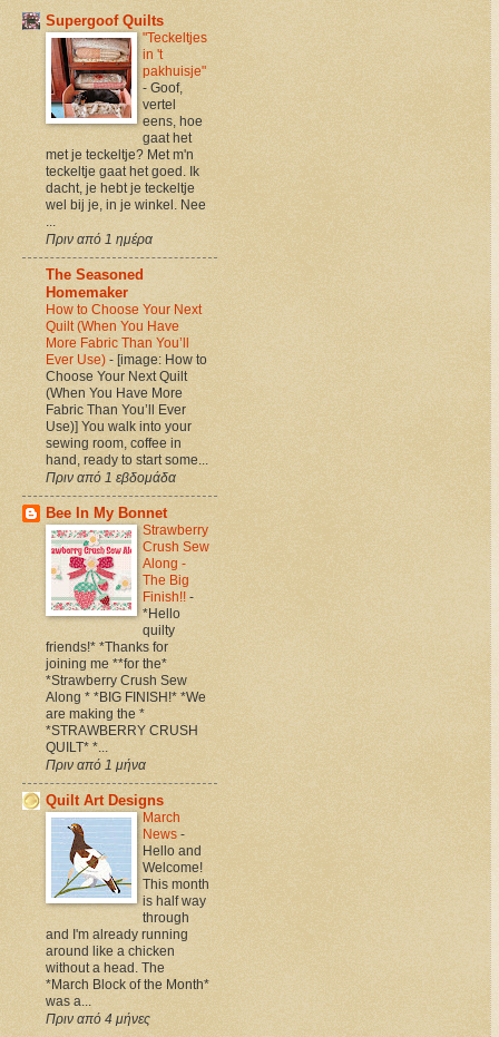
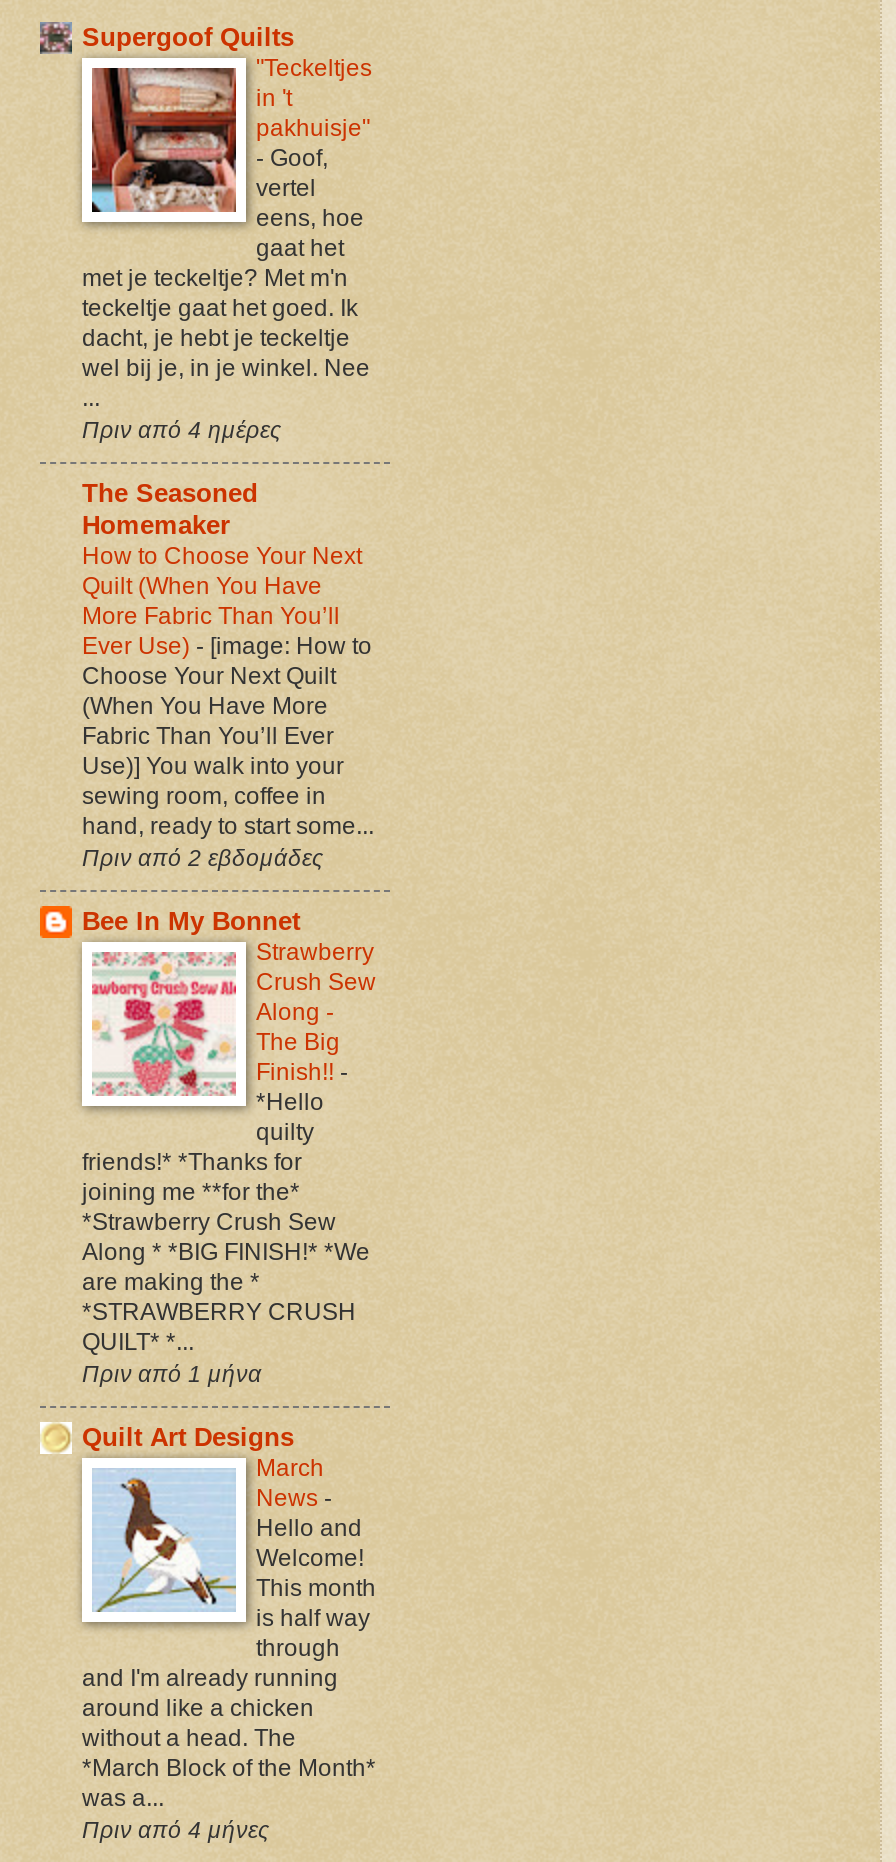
- Πριν από 1 ημέρα
+ Πριν από 4 ημέρες

- Πριν από 1 εβδομάδα
+ Πριν από 2 εβδομάδες
